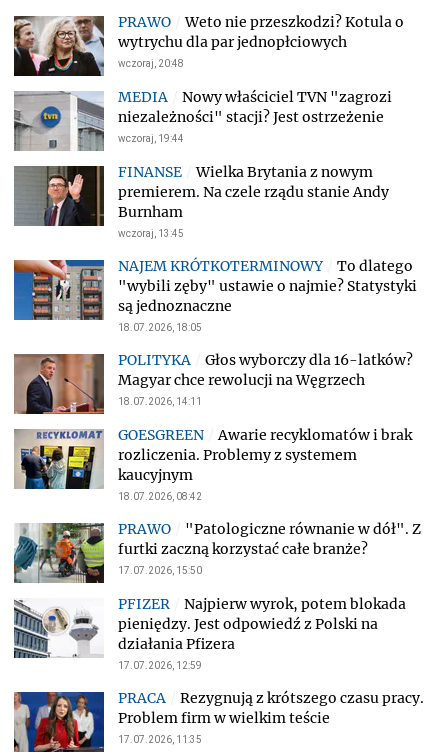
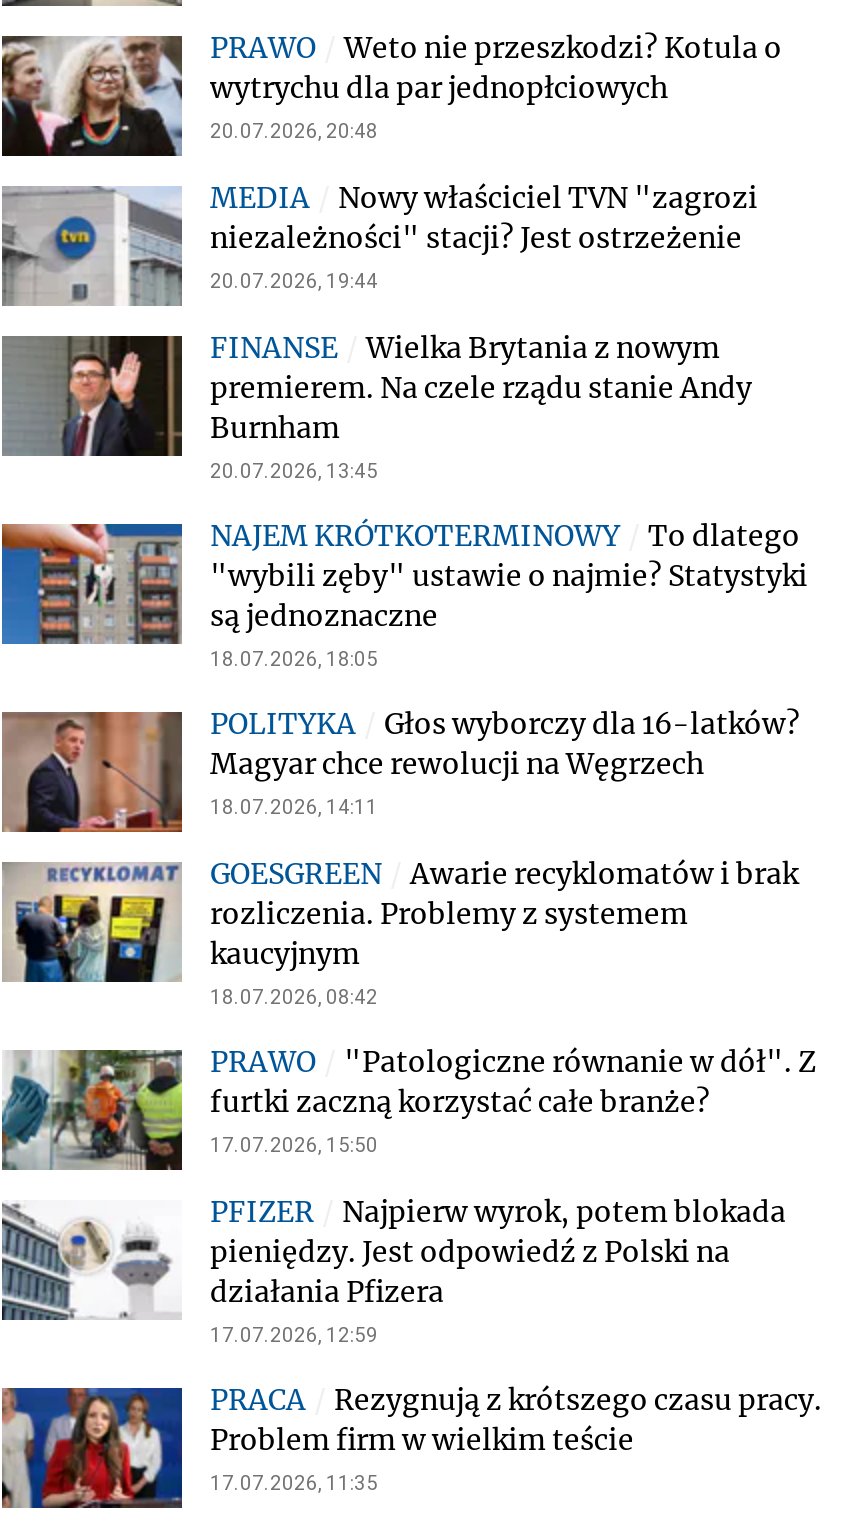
- wczoraj, 20:48
+ 20.07.2026, 20:48

- wczoraj, 19:44
+ 20.07.2026, 19:44

- wczoraj, 13:45
+ 20.07.2026, 13:45
